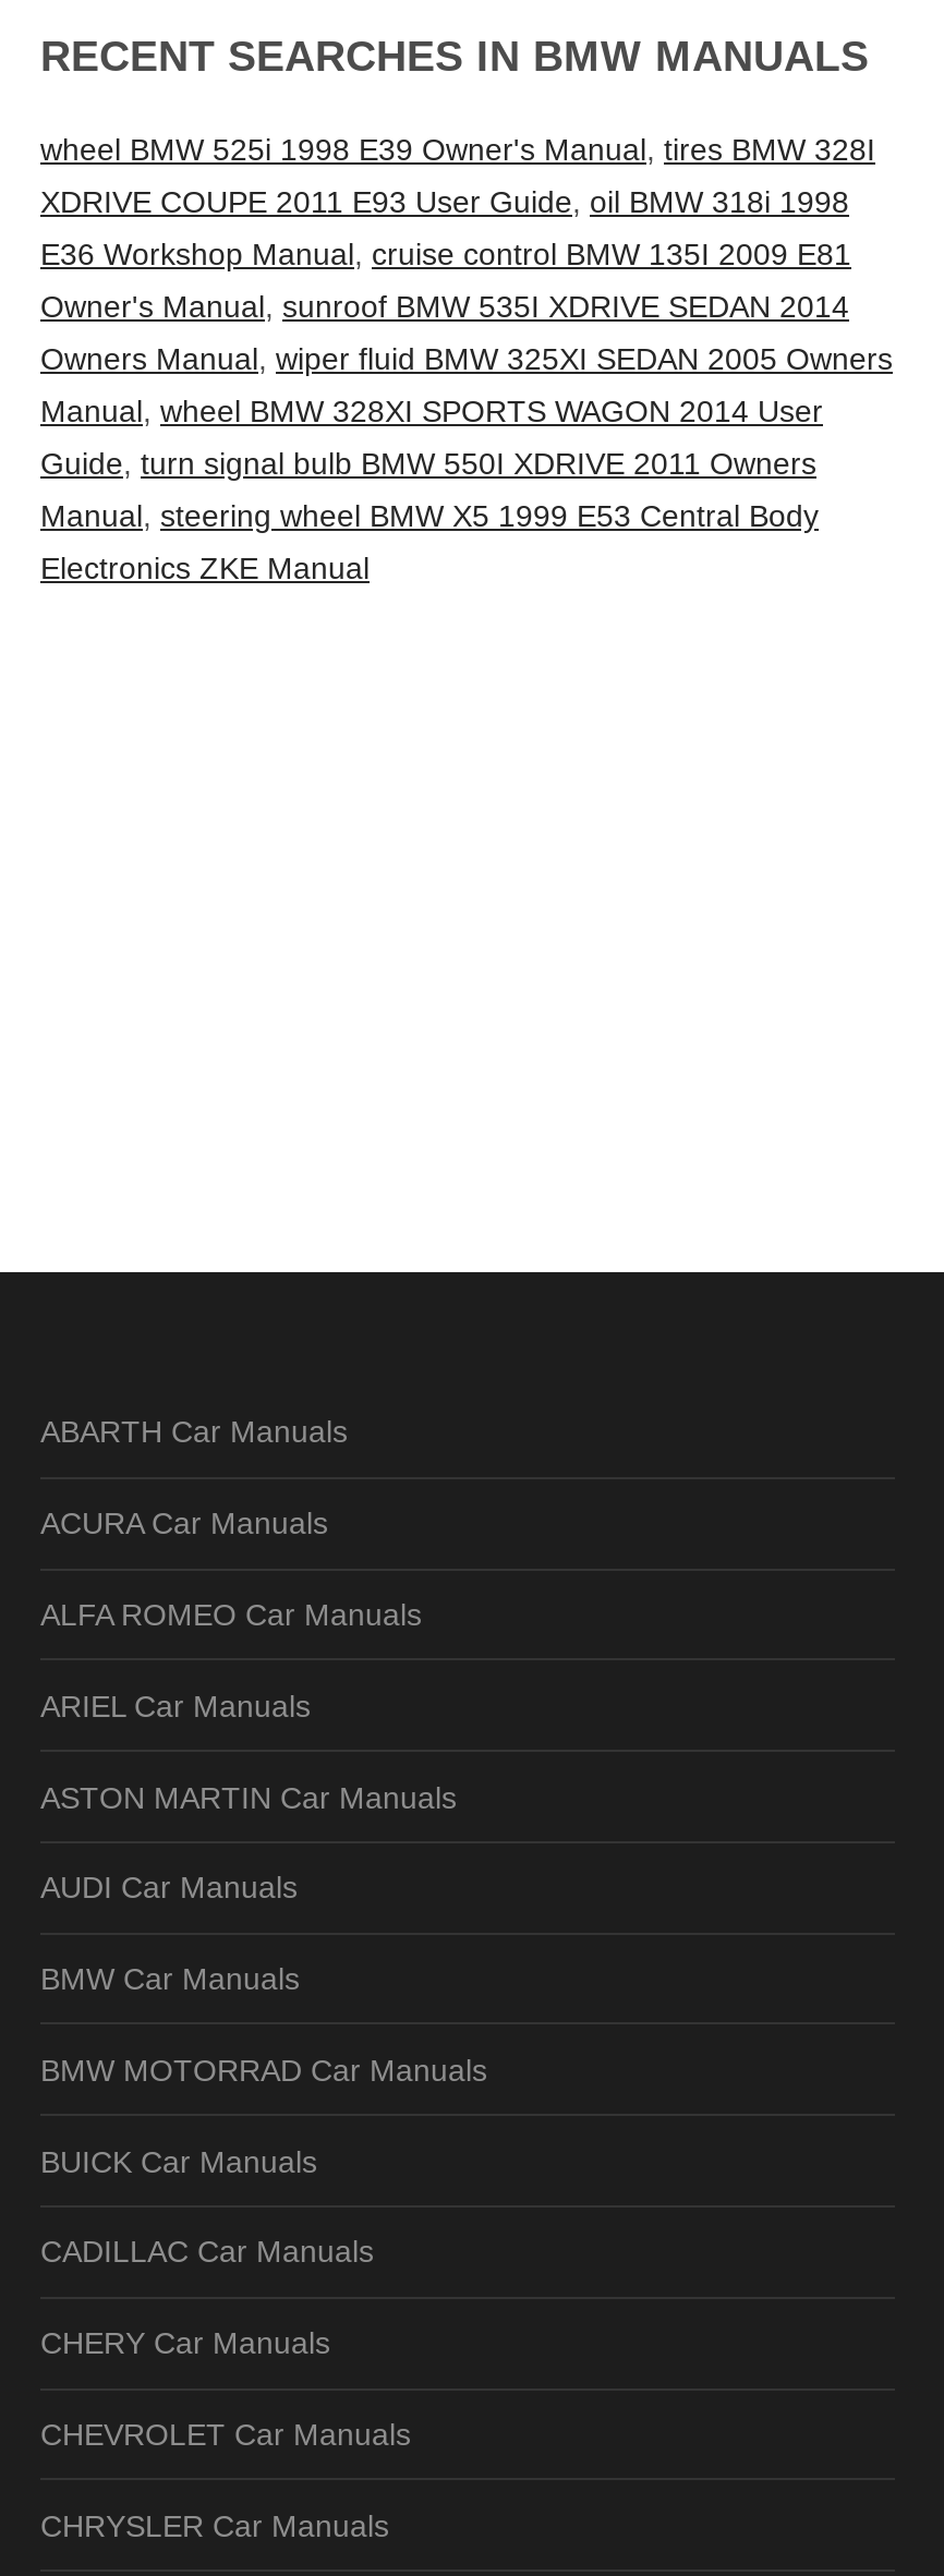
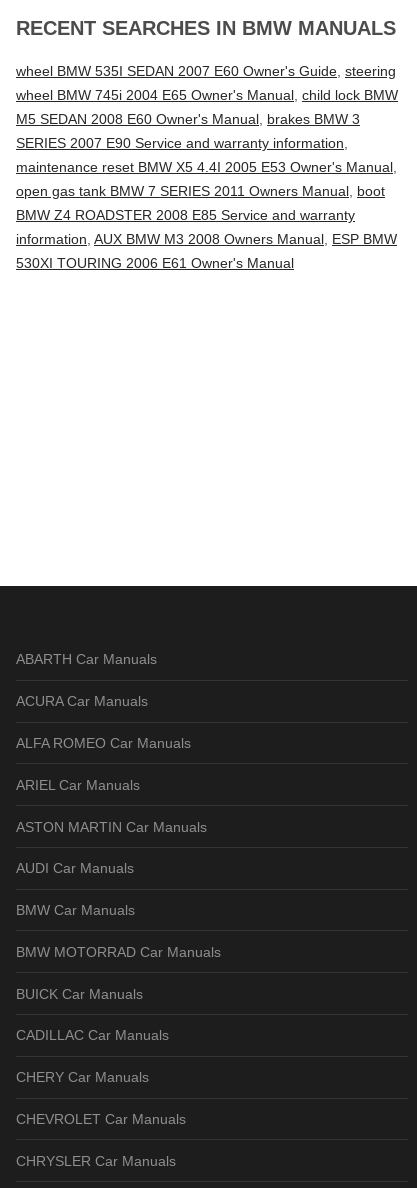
- wheel BMW 525i 1998 E39 Owner's Manual, tires BMW 328I
+ wheel BMW 535I SEDAN 2007 E60 Owner's Guide, steering

- XDRIVE COUPE 2011 E93 User Guide, oil BMW 318i 1998
+ wheel BMW 745i 2004 E65 Owner's Manual, child lock BMW

- E36 Workshop Manual, cruise control BMW 135I 2009 E81
+ M5 SEDAN 2008 E60 Owner's Manual, brakes BMW 3

- Owner's Manual, sunroof BMW 535I XDRIVE SEDAN 2014
+ SERIES 2007 E90 Service and warranty information,

- Owners Manual, wiper fluid BMW 325XI SEDAN 2005 Owners
+ maintenance reset BMW X5 4.4I 2005 E53 Owner's Manual,

- Manual, wheel BMW 328XI SPORTS WAGON 2014 User
+ open gas tank BMW 7 SERIES 2011 Owners Manual, boot

- Guide, turn signal bulb BMW 550I XDRIVE 2011 Owners
+ BMW Z4 ROADSTER 2008 E85 Service and warranty

- Manual, steering wheel BMW X5 1999 E53 Central Body
+ information, AUX BMW M3 2008 Owners Manual, ESP BMW

- Electronics ZKE Manual
+ 530XI TOURING 2006 E61 Owner's Manual
